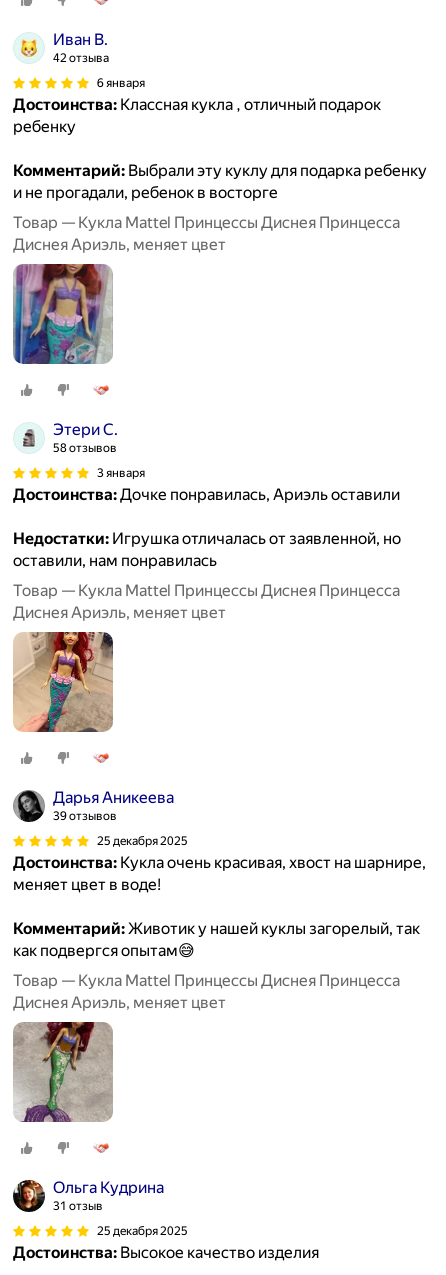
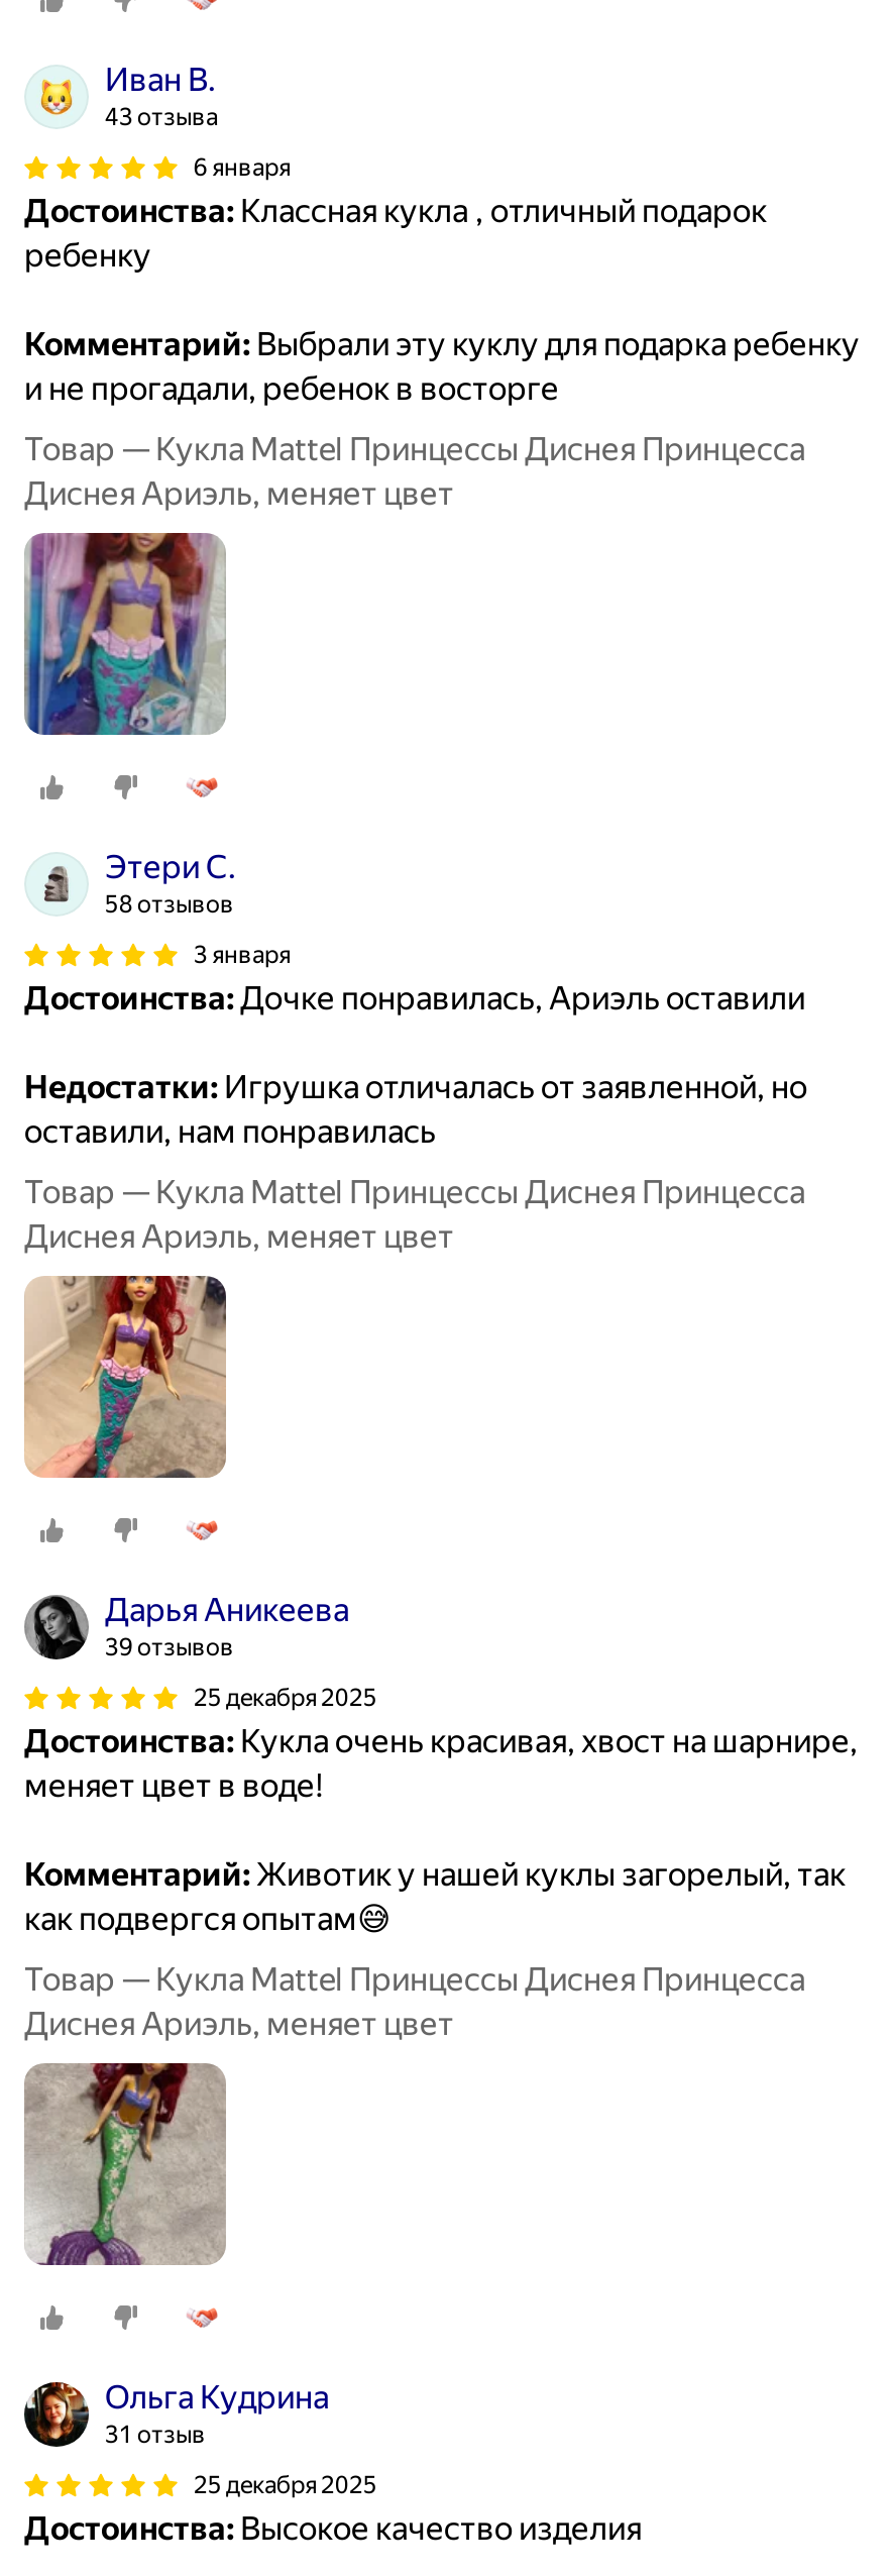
- 42 отзыва
+ 43 отзыва
